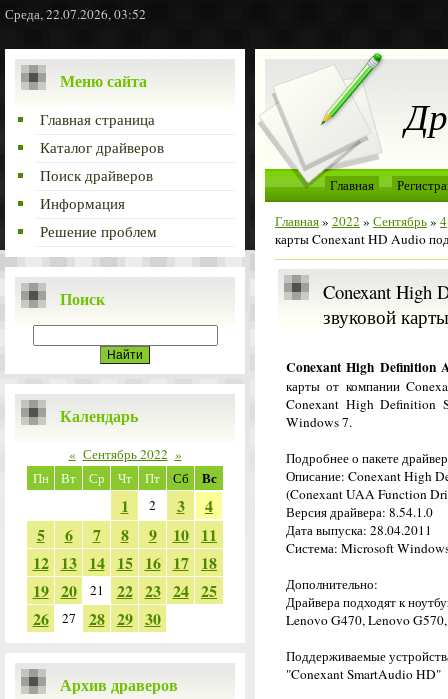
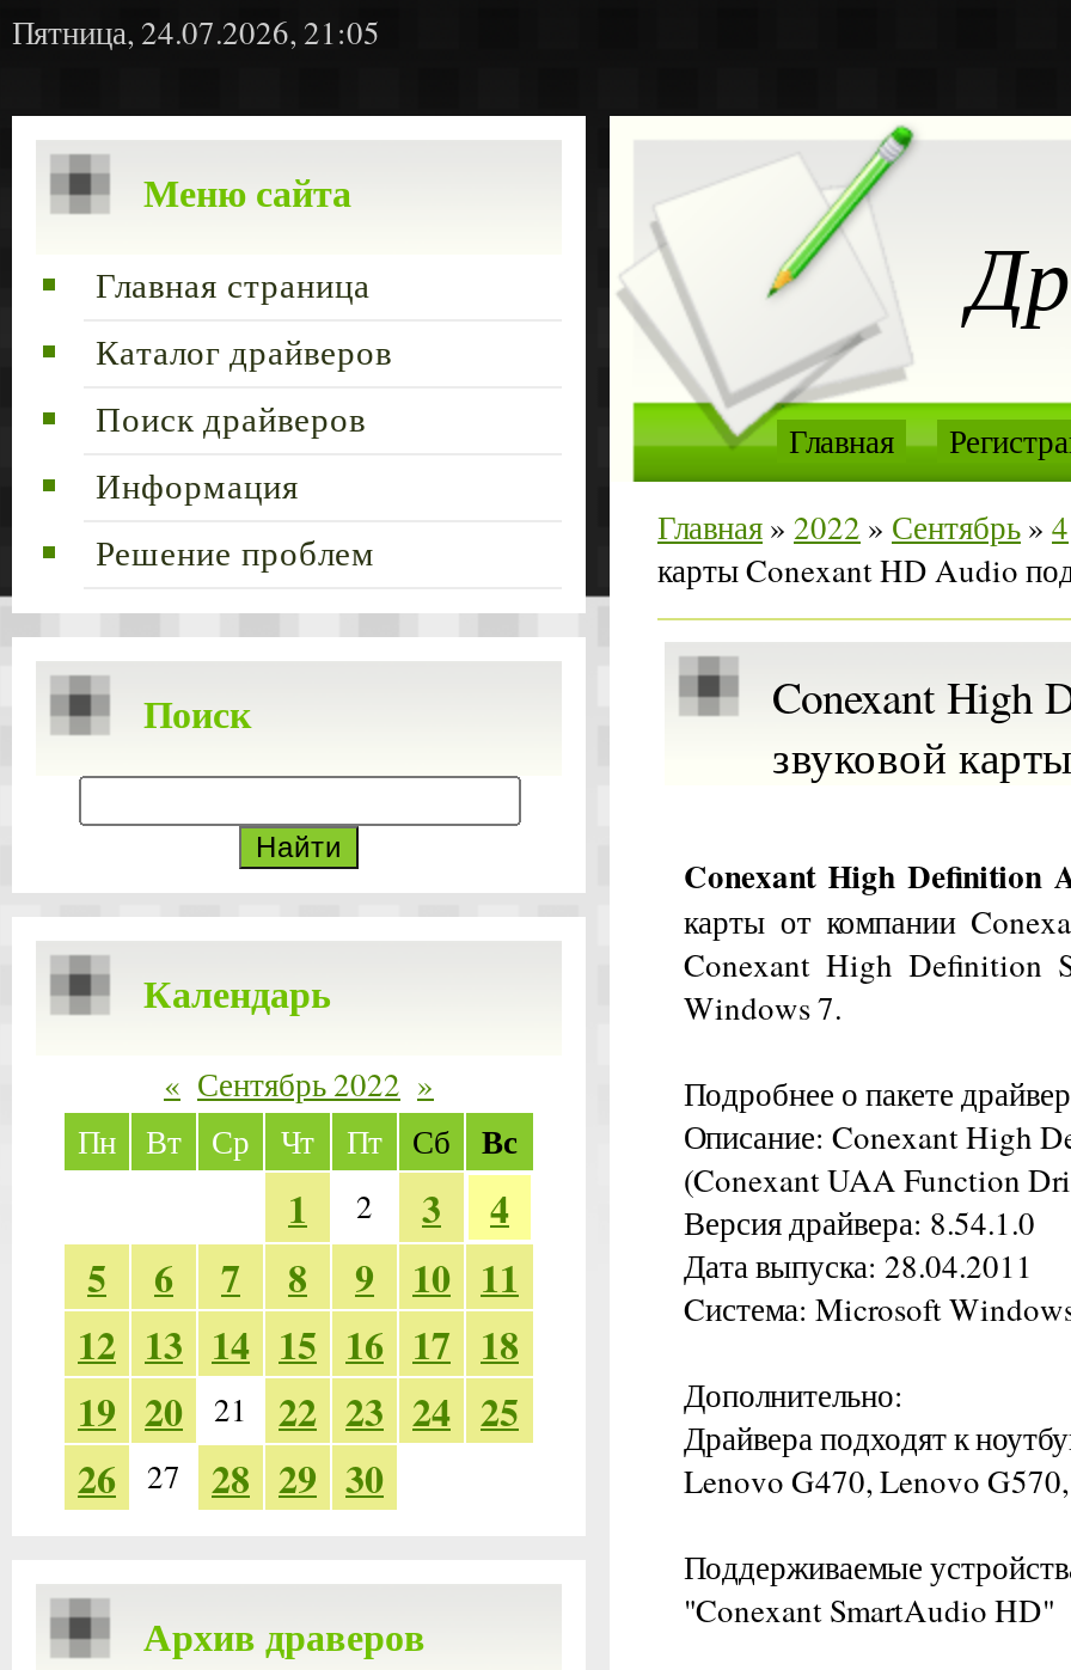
- Среда, 22.07.2026, 03:52
+ Пятница, 24.07.2026, 21:05
